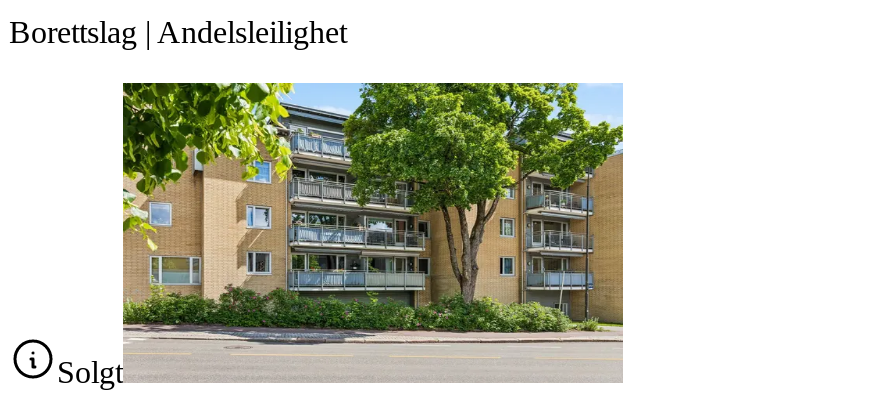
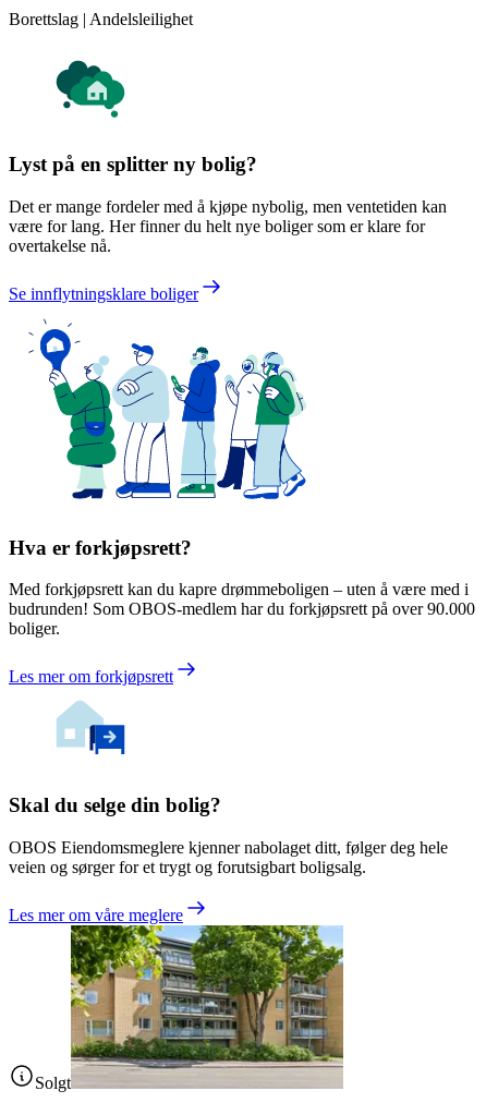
+ [image]
+ Lyst på en splitter ny bolig?
+ Det er mange fordeler med å kjøpe nybolig, men ventetiden kan
+ være for lang. Her finner du helt nye boliger som er klare for
+ overtakelse nå.
+ Se innflytningsklare boliger

+ [image]
+ Hva er forkjøpsrett?
+ Med forkjøpsrett kan du kapre drømmeboligen – uten å være med i
+ budrunden! Som OBOS-medlem har du forkjøpsrett på over 90.000
+ boliger.
+ Les mer om forkjøpsrett

+ [image]
+ Skal du selge din bolig?
+ OBOS Eiendomsmeglere kjenner nabolaget ditt, følger deg hele
+ veien og sørger for et trygt og forutsigbart boligsalg.
+ Les mer om våre meglere
